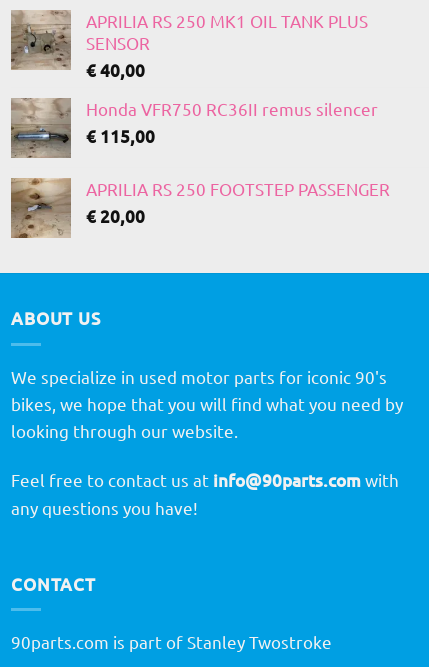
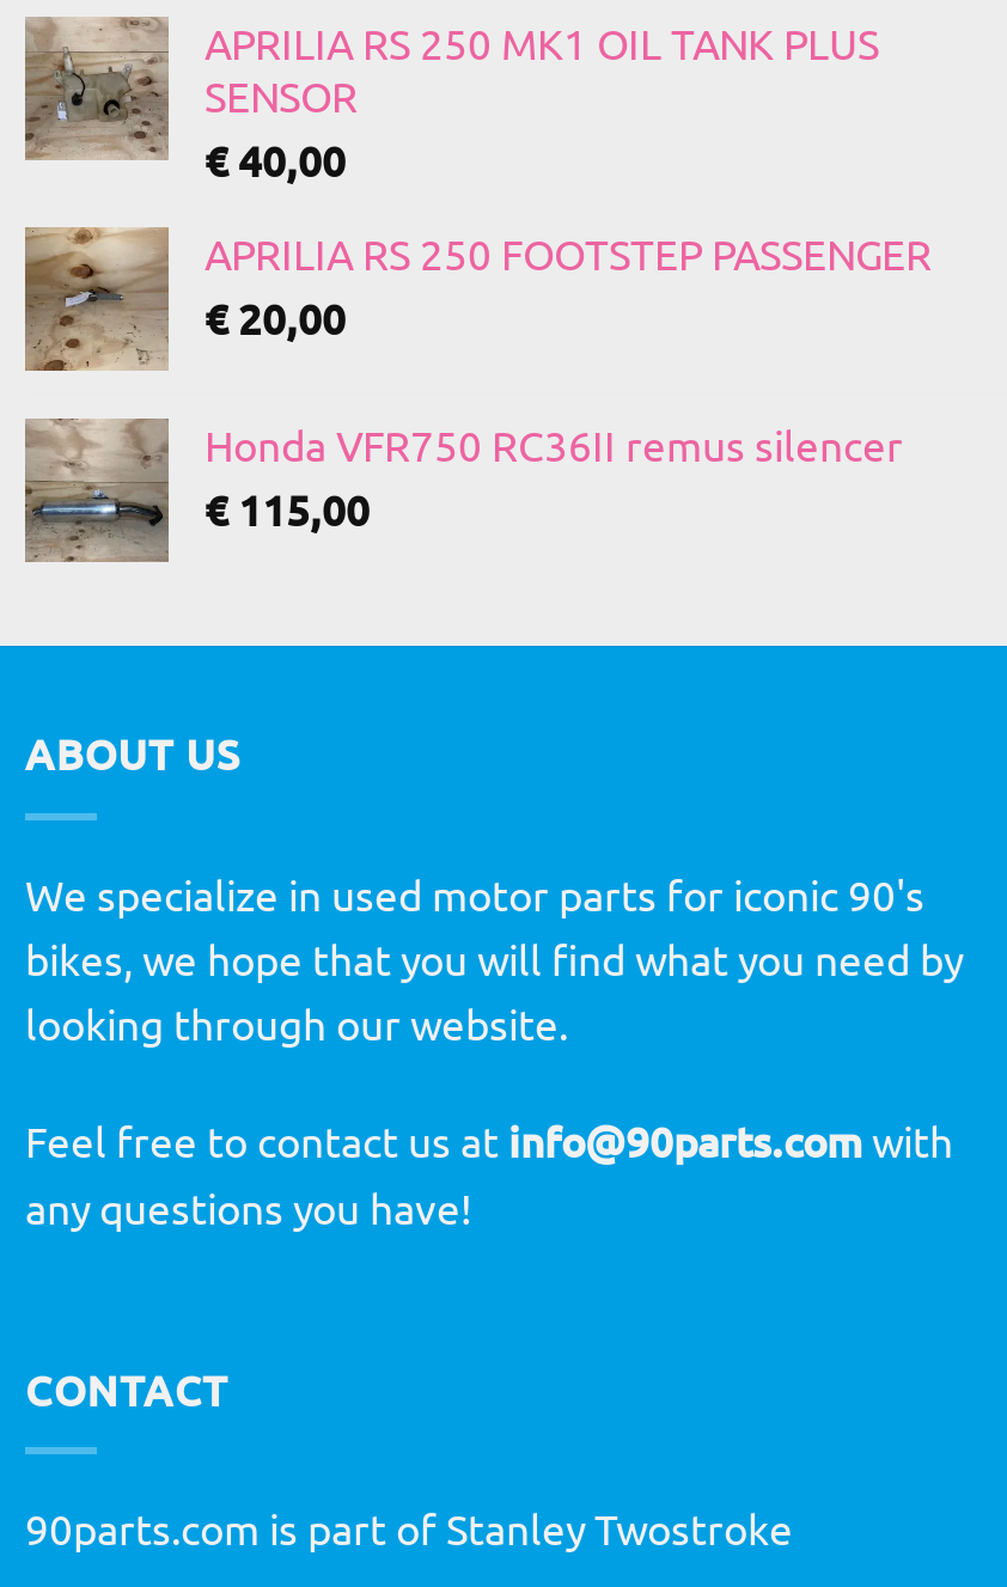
moved down: [image] | Honda VFR750 RC36II remus silencer | €115,00

moved up: [image] | APRILIA RS 250 FOOTSTEP PASSENGER | €20,00
